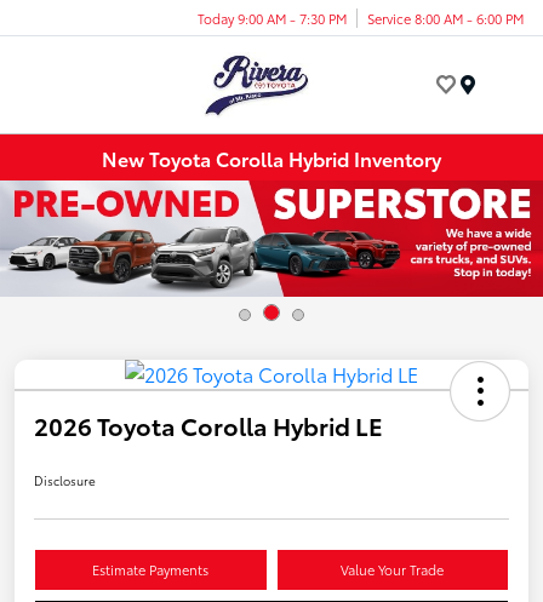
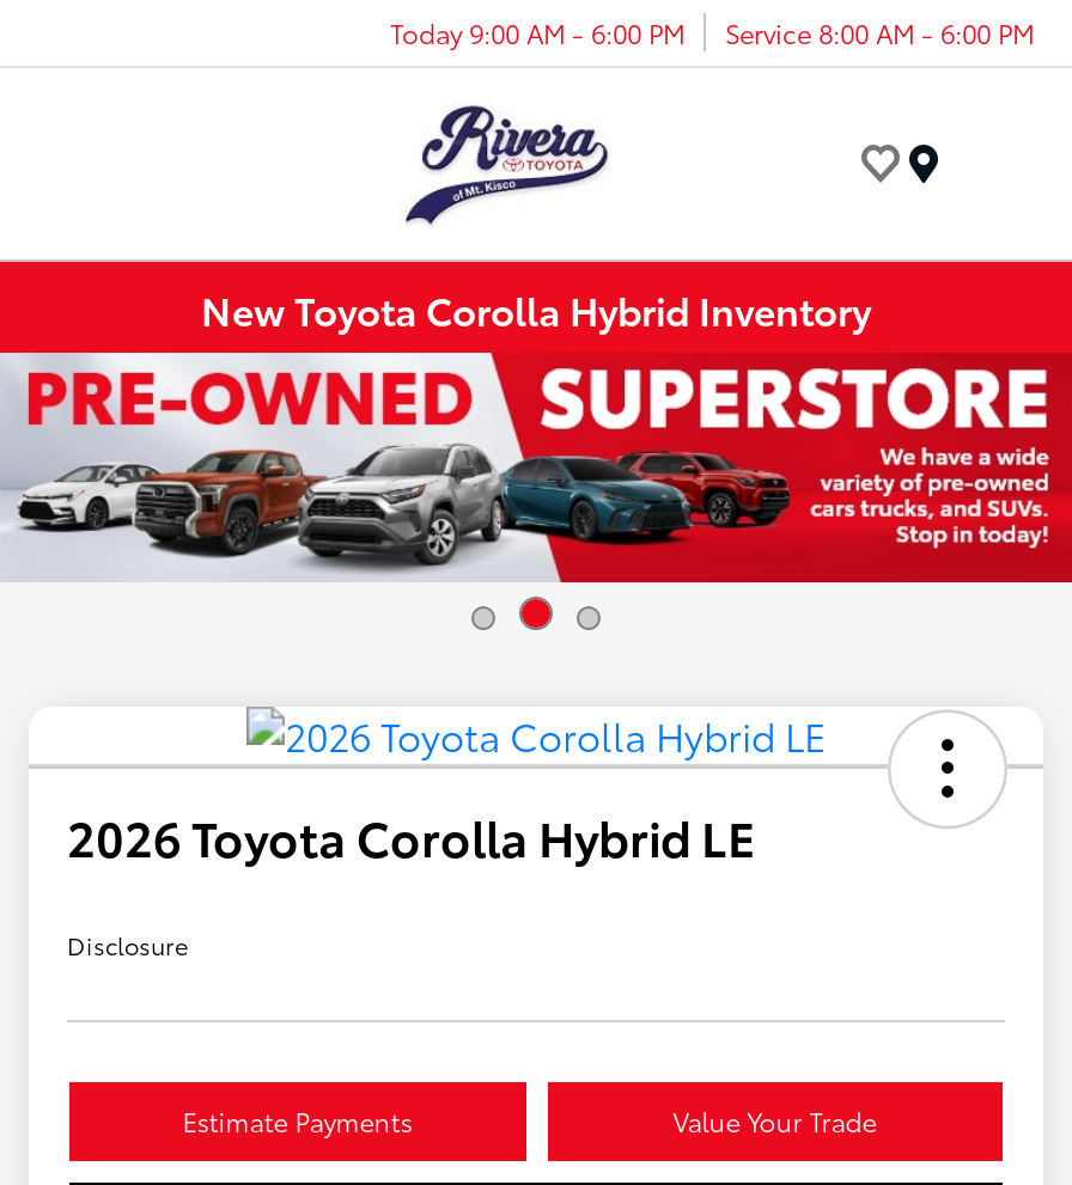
- Today 9:00 AM - 7:30 PM Service 8:00 AM - 6:00 PM
+ Today 9:00 AM - 6:00 PM Service 8:00 AM - 6:00 PM
